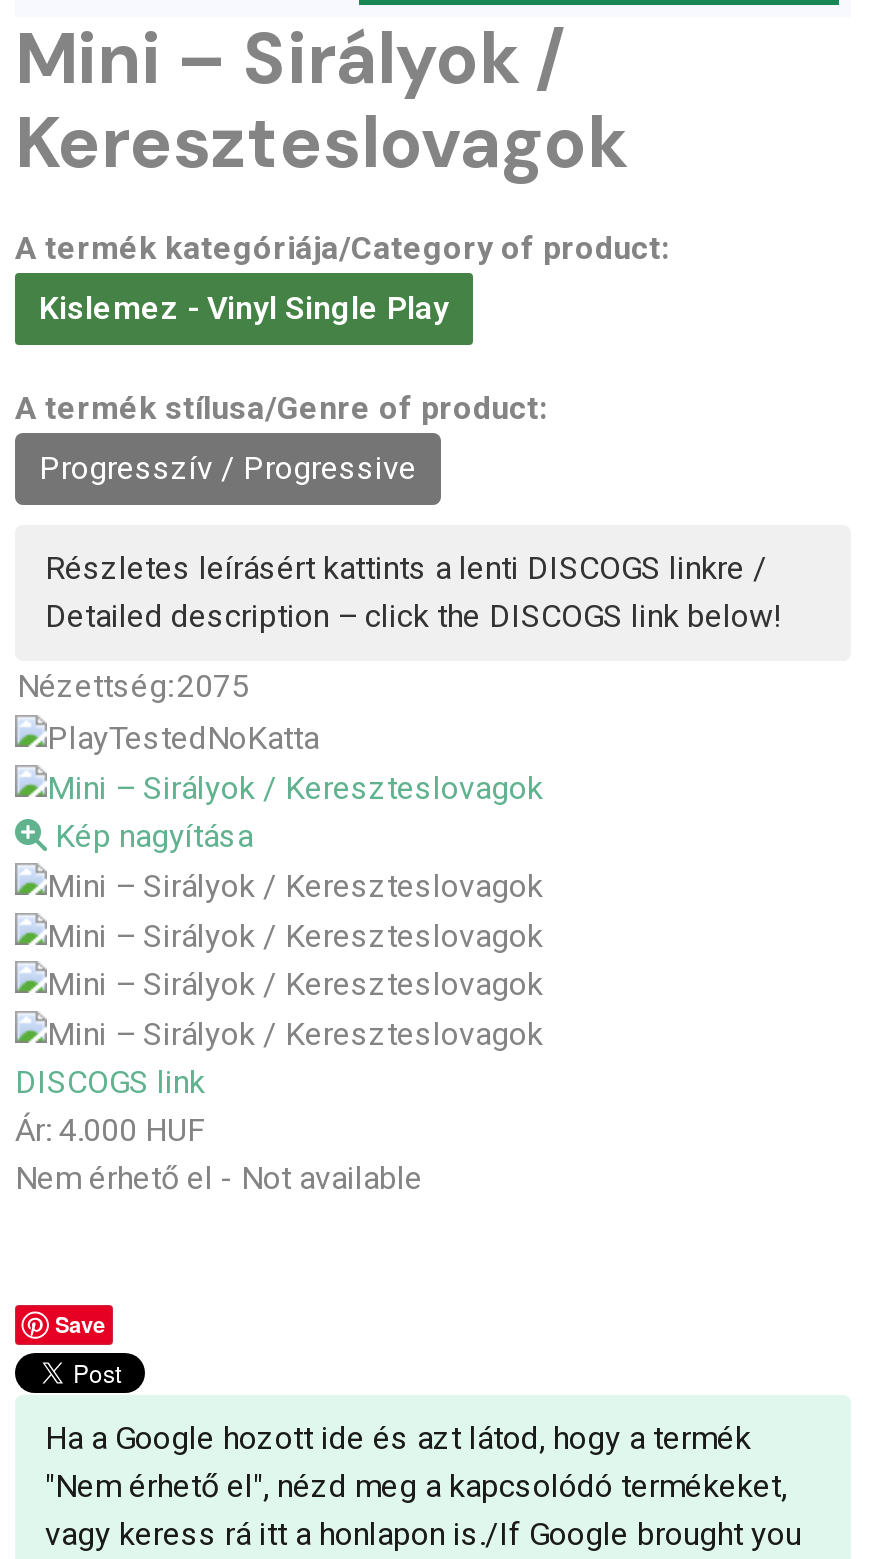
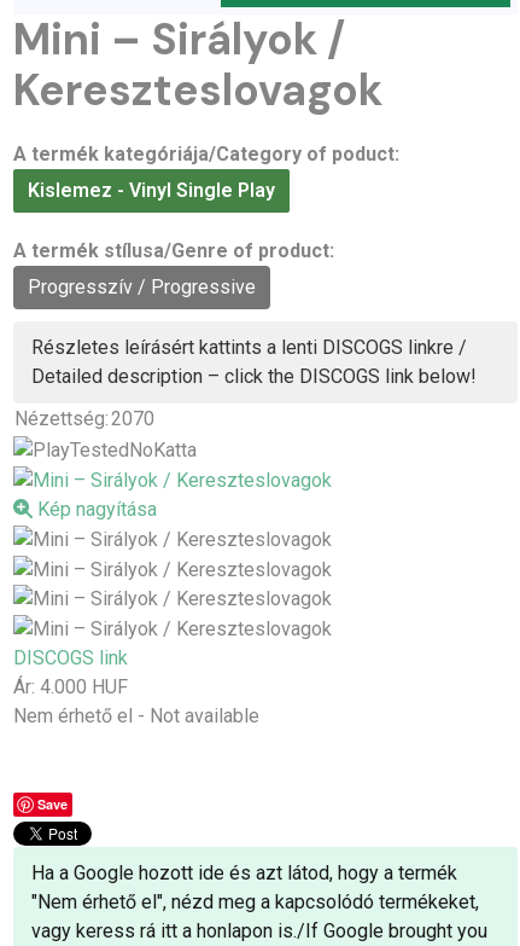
- A termék kategóriája/Category of product:
+ A termék kategóriája/Category of poduct:

- Nézettség: 2075
+ Nézettség: 2070
